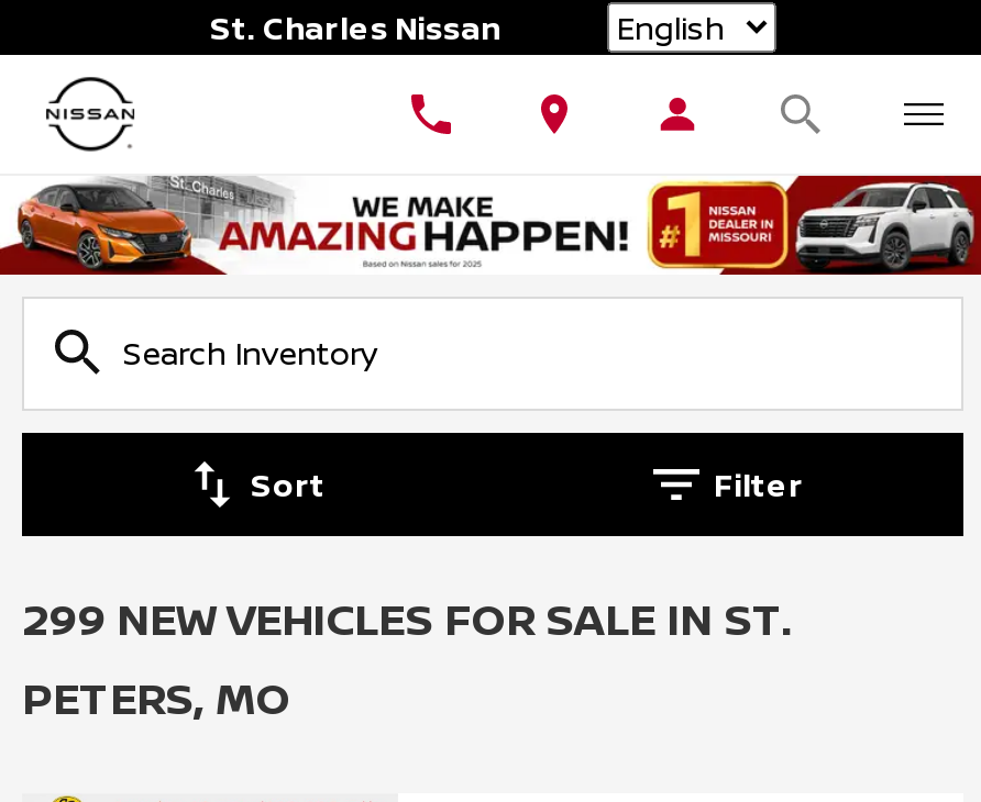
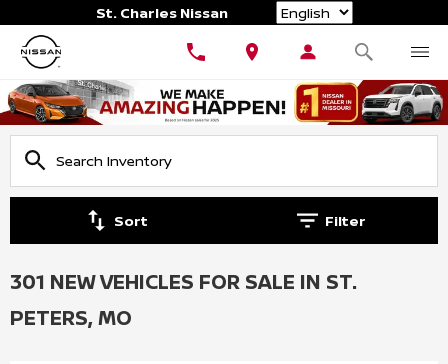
- 299 NEW VEHICLES FOR SALE IN ST.
+ 301 NEW VEHICLES FOR SALE IN ST.
